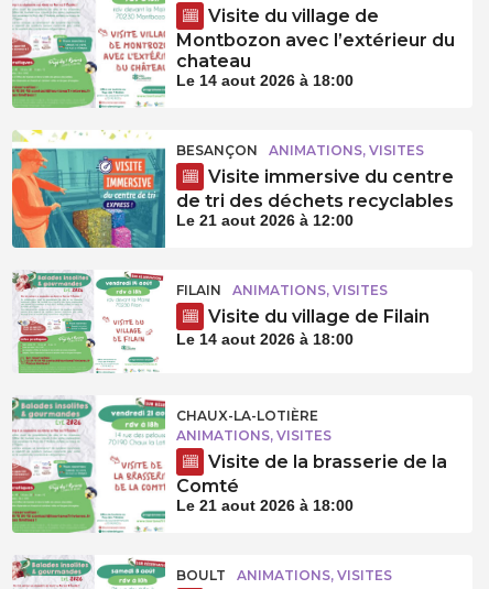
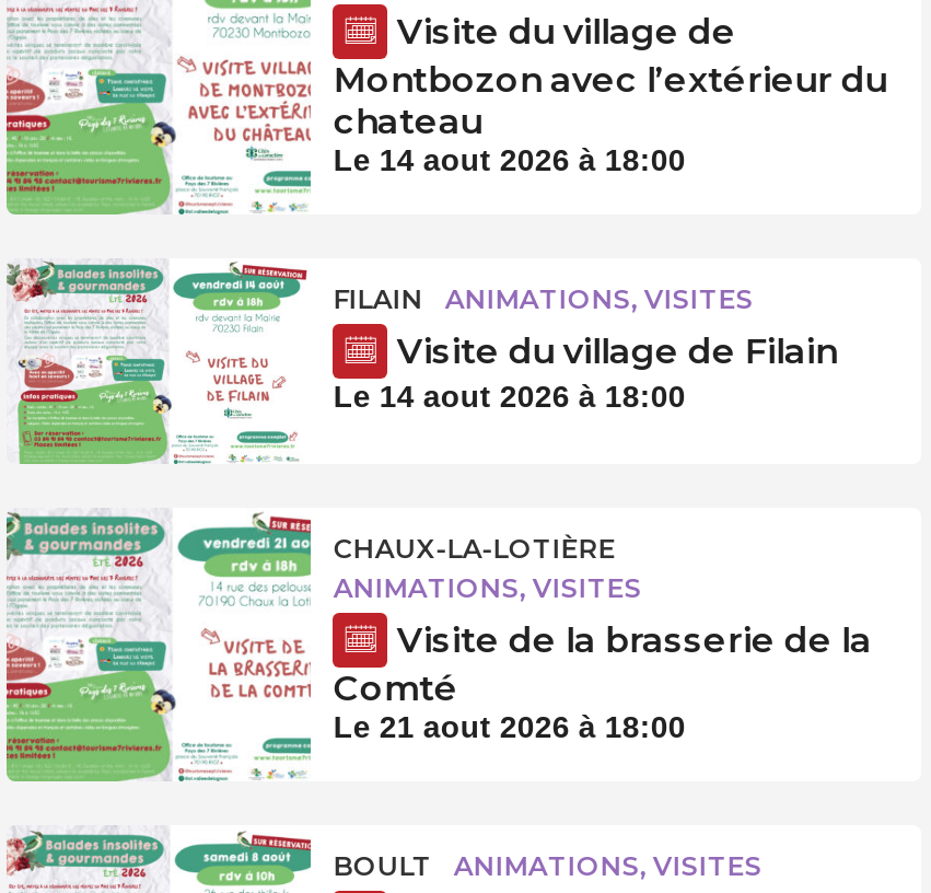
- [image]
- BESANÇON
- ANIMATIONS, VISITES
- Visite immersive du centre
- de tri des déchets recyclables
- Le 21 aout 2026 à 12:00
